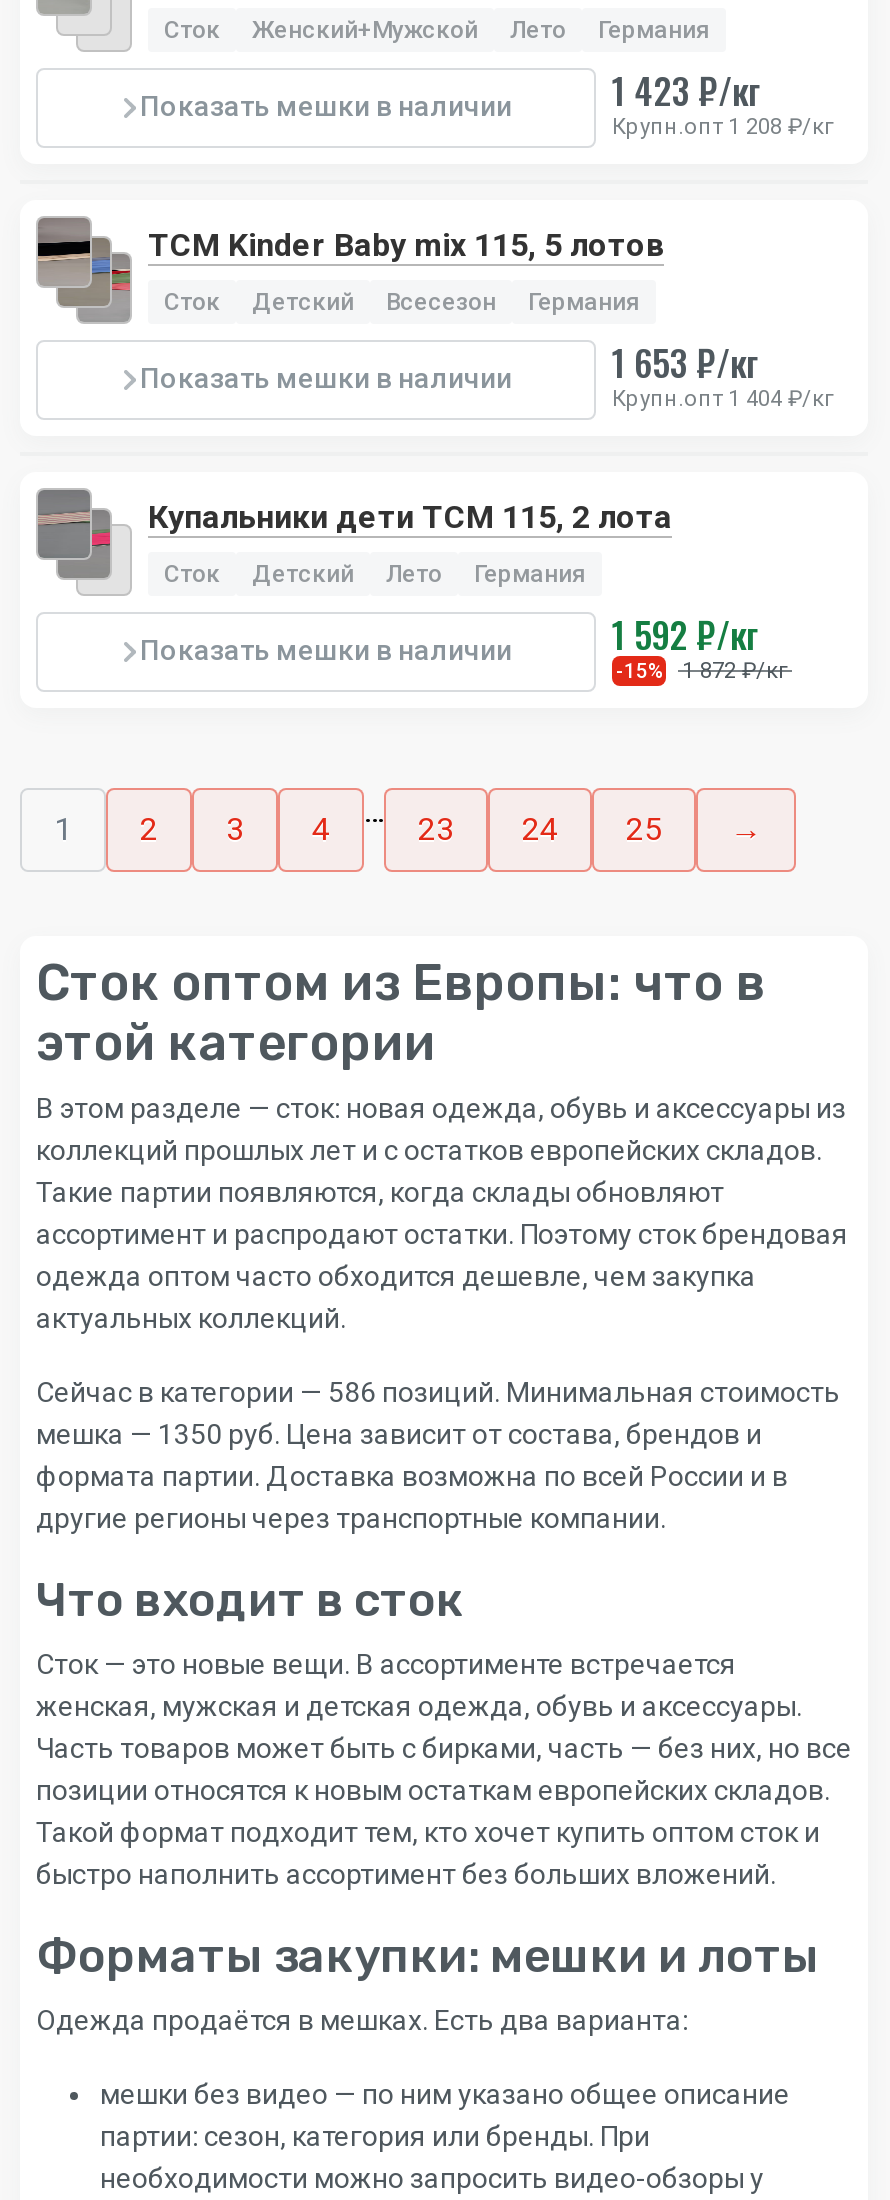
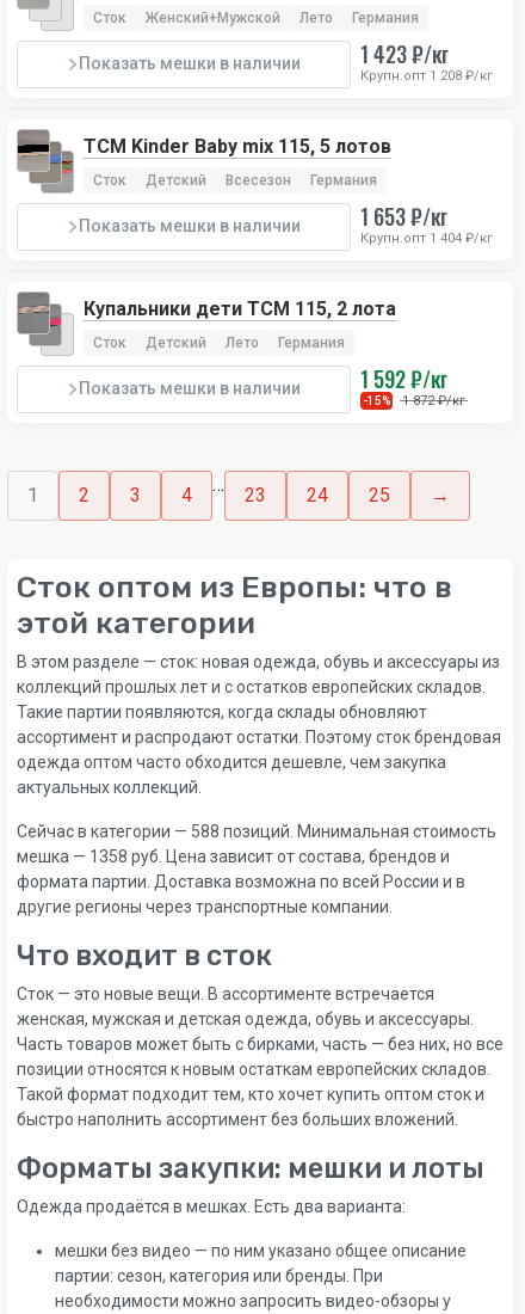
- Сейчас в категории — 586 позиций. Минимальная стоимость
+ Сейчас в категории — 588 позиций. Минимальная стоимость

- мешка — 1350 руб. Цена зависит от состава, брендов и
+ мешка — 1358 руб. Цена зависит от состава, брендов и
